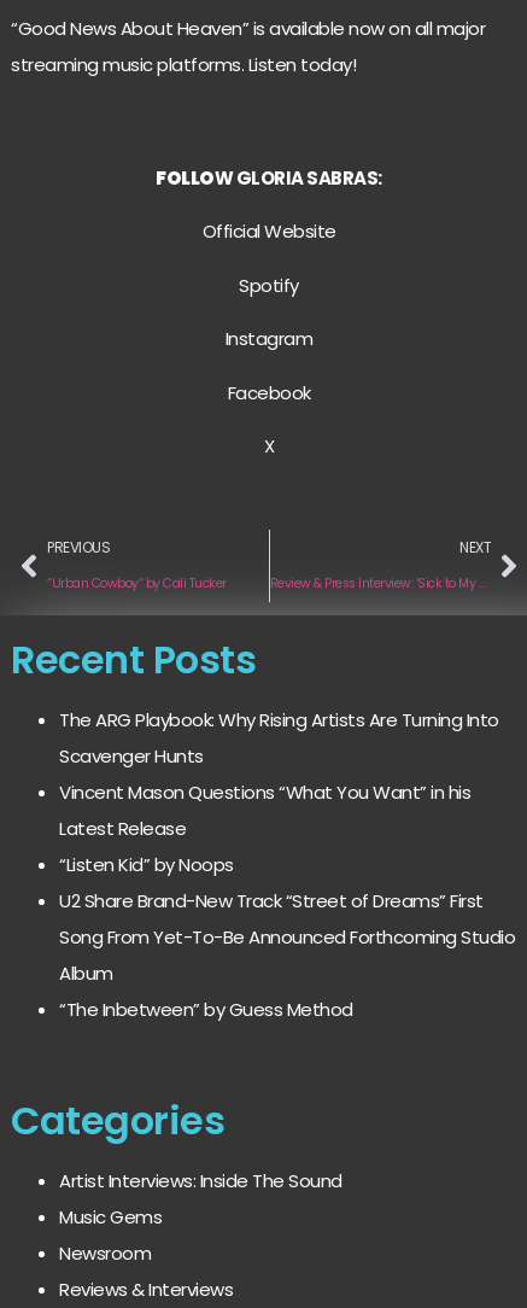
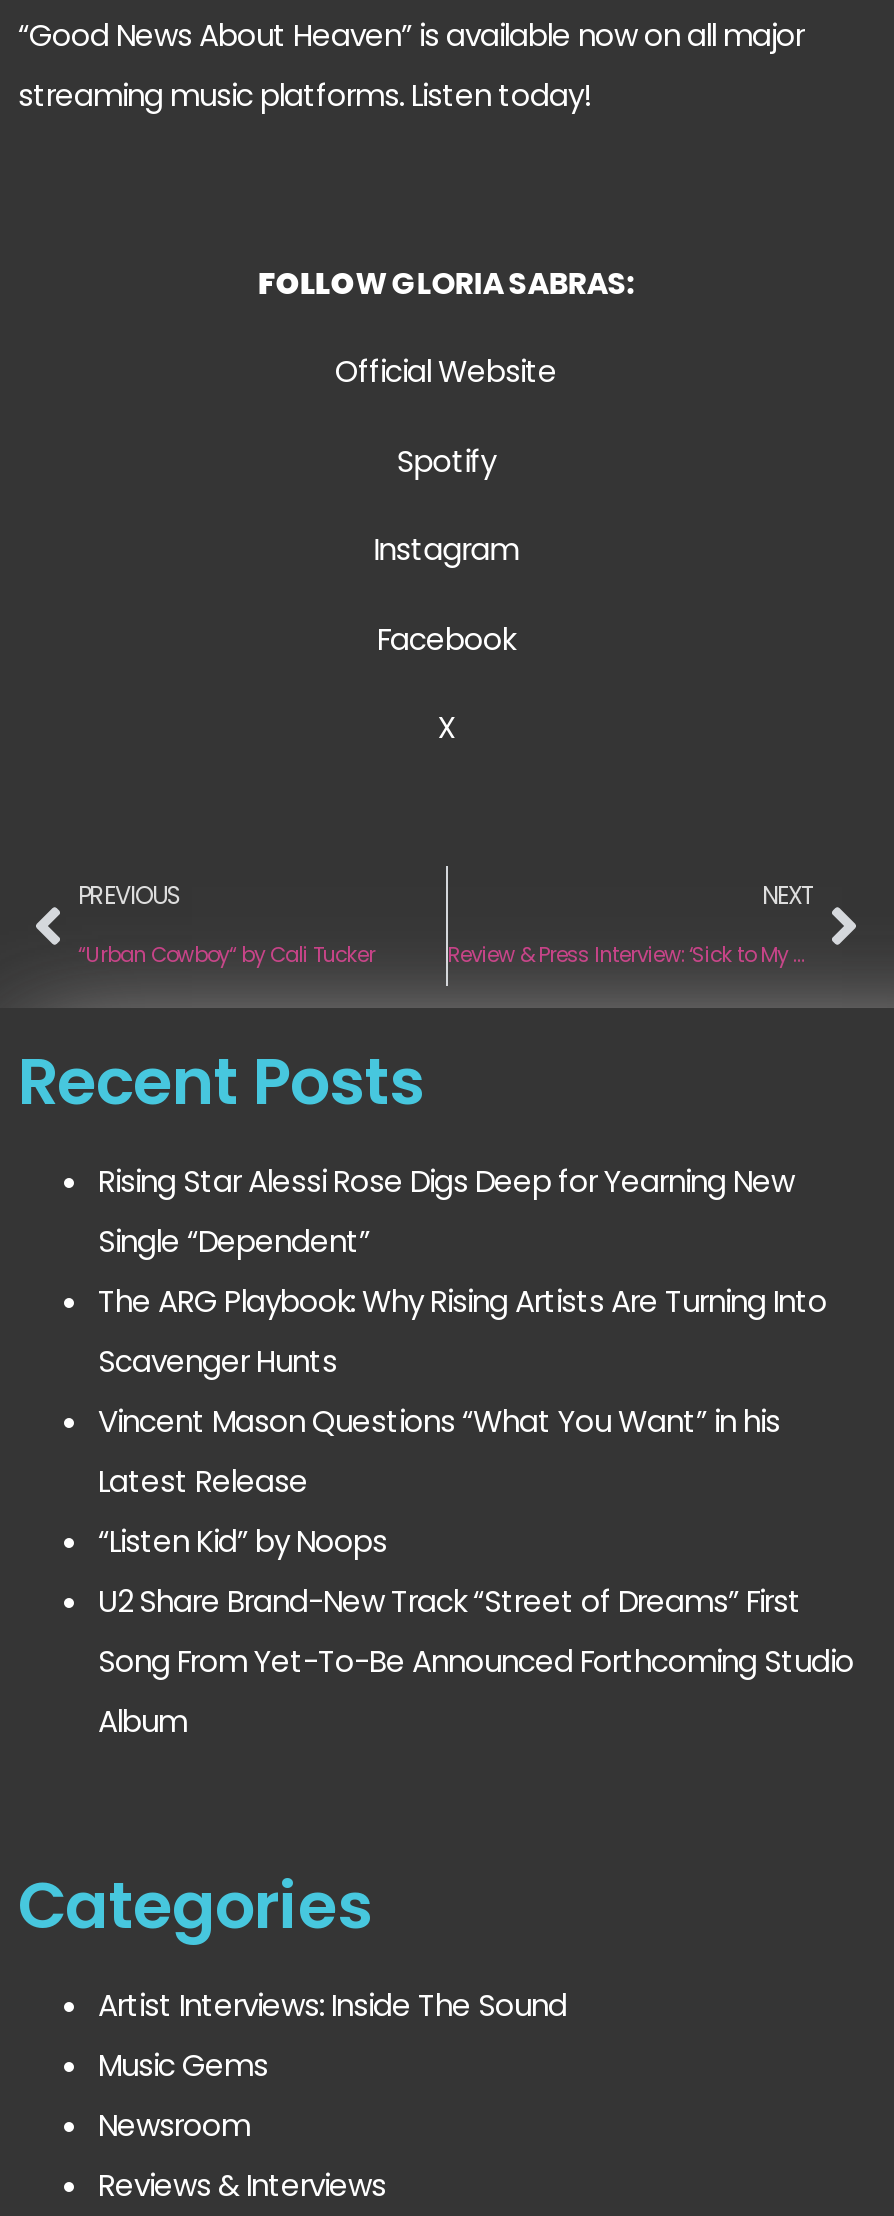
+ Rising Star Alessi Rose Digs Deep for Yearning New
+ Single “Dependent”

moved down: The ARG Playbook: Why Rising Artists Are Turning Into | Scavenger Hunts | Vincent Mason Questions “What You Want” in his | Latest Release | “Listen Kid” by Noops | U2 Share Brand-New Track “Street of Dreams” First | Song From Yet-To-Be Announced Forthcoming Studio | Album

- “The Inbetween” by Guess Method
